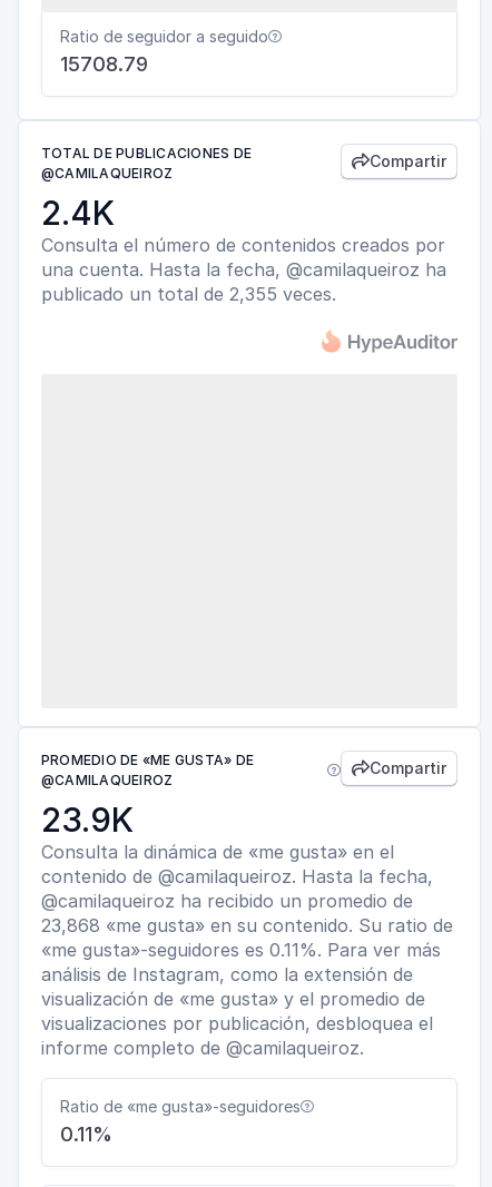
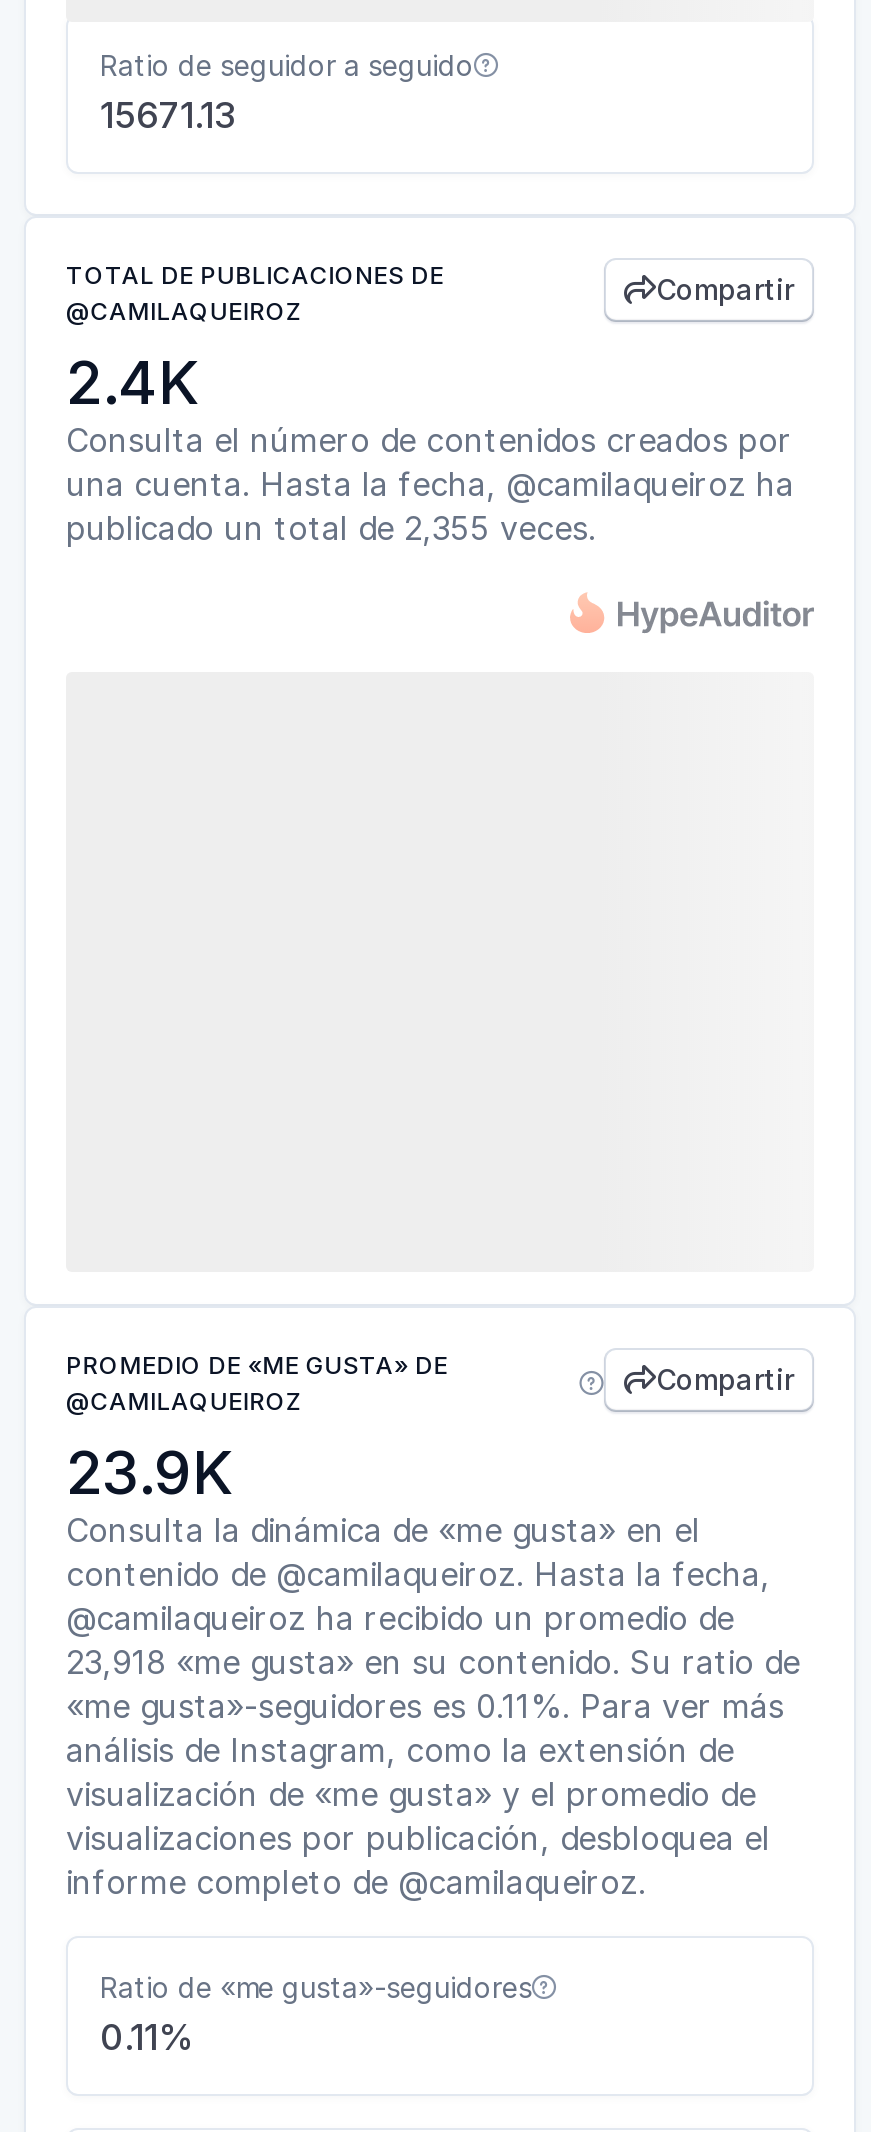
- 15708.79
+ 15671.13

- 23,868 «me gusta» en su contenido. Su ratio de
+ 23,918 «me gusta» en su contenido. Su ratio de
